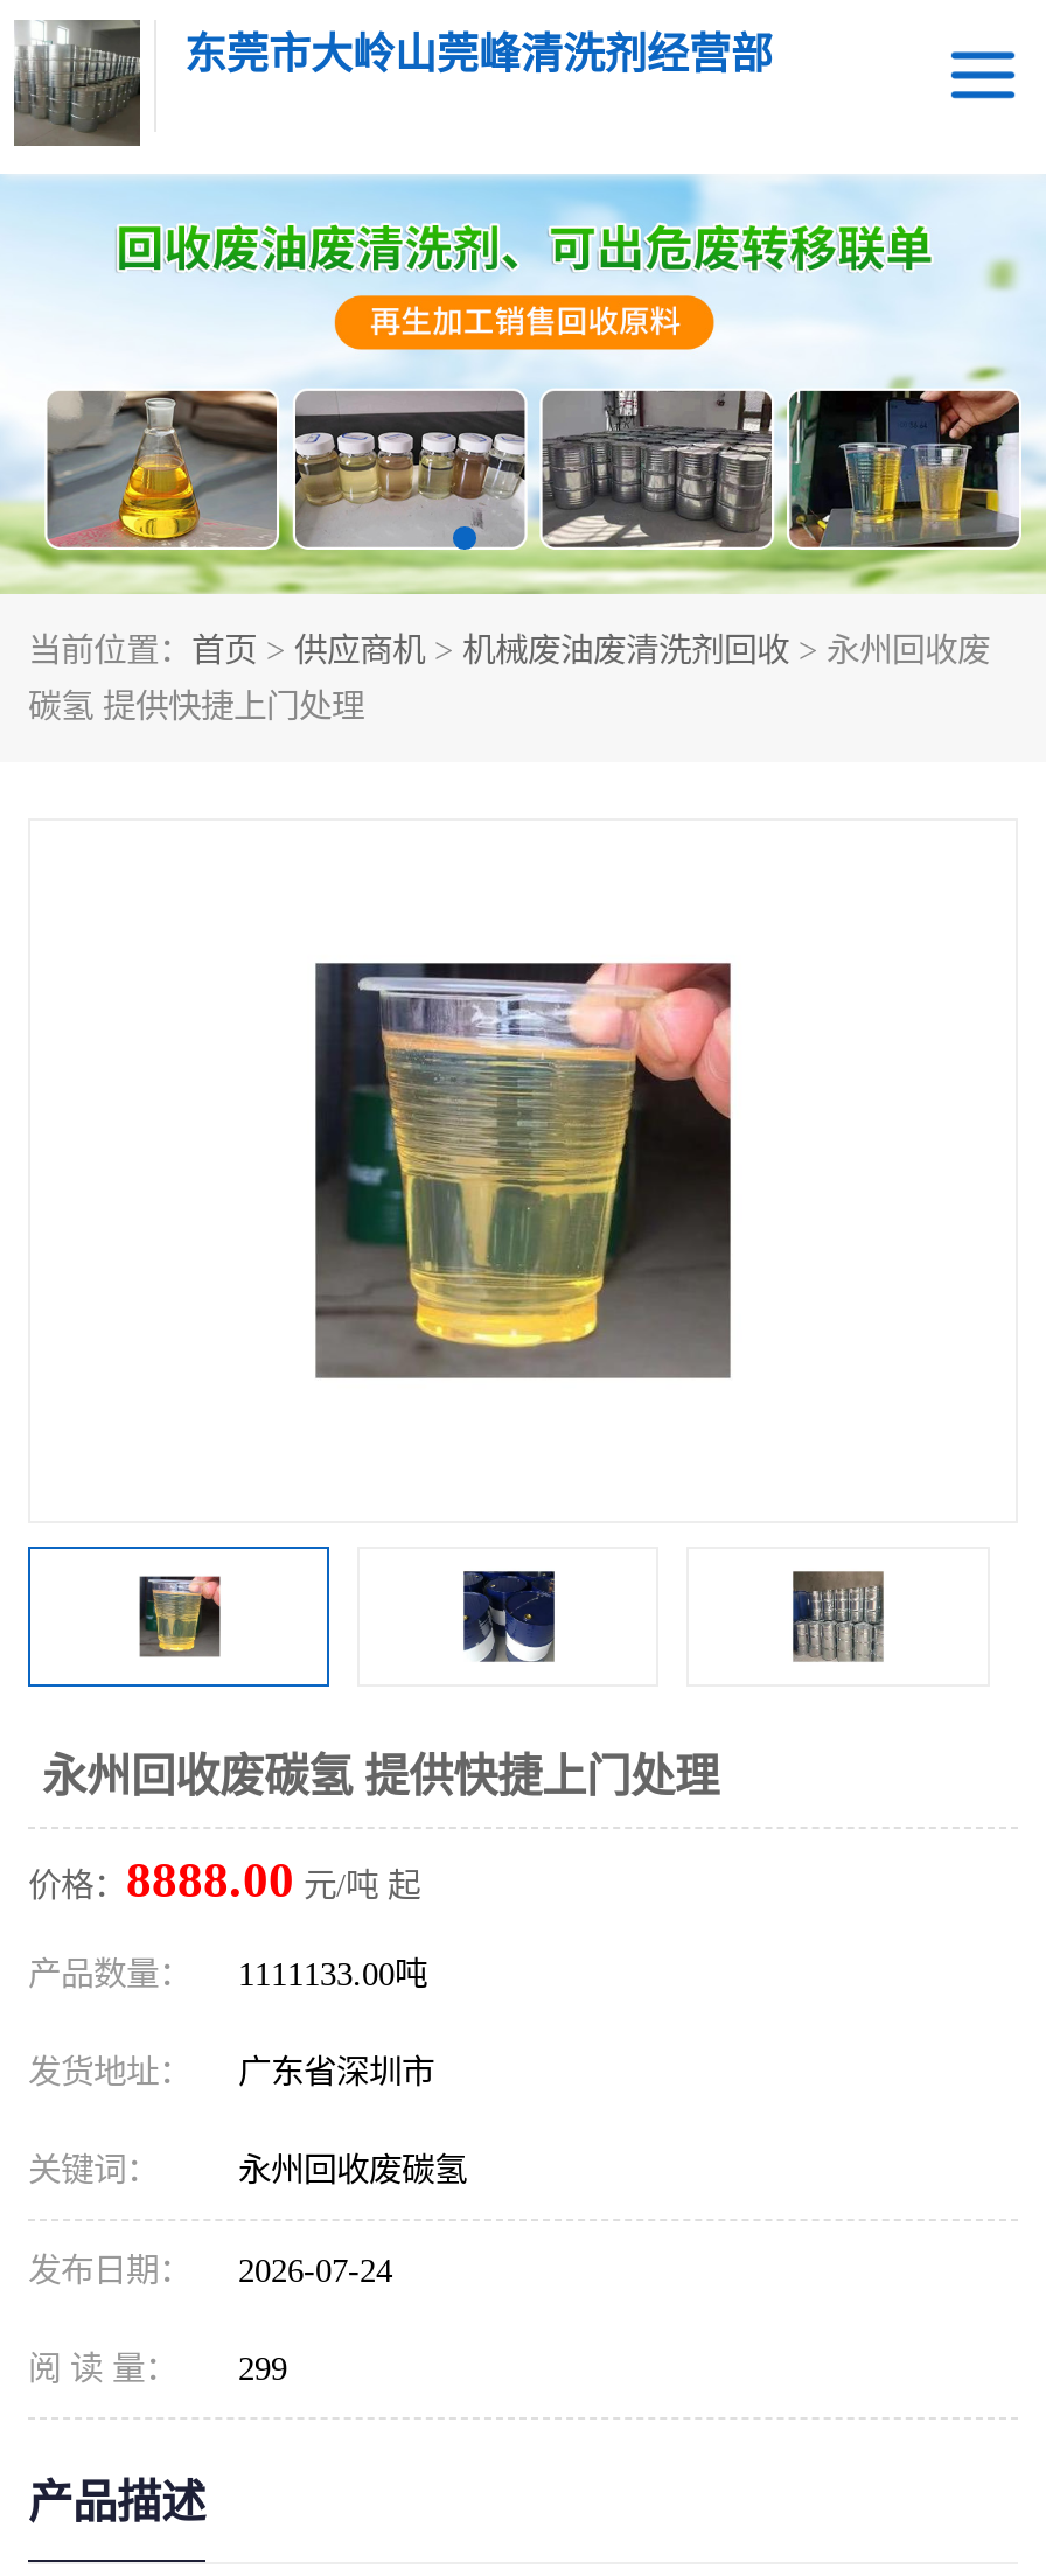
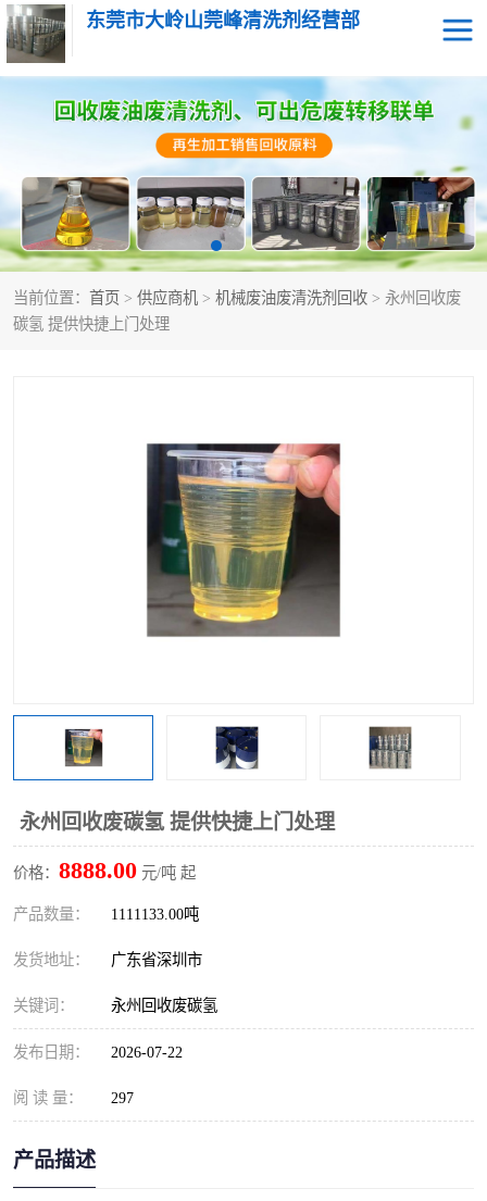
- 发布日期： 2026-07-24
+ 发布日期： 2026-07-22

- 阅 读 量： 299
+ 阅 读 量： 297
